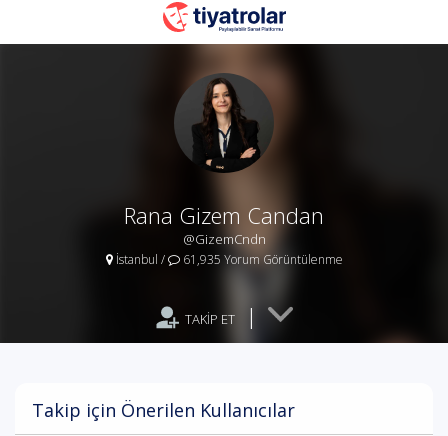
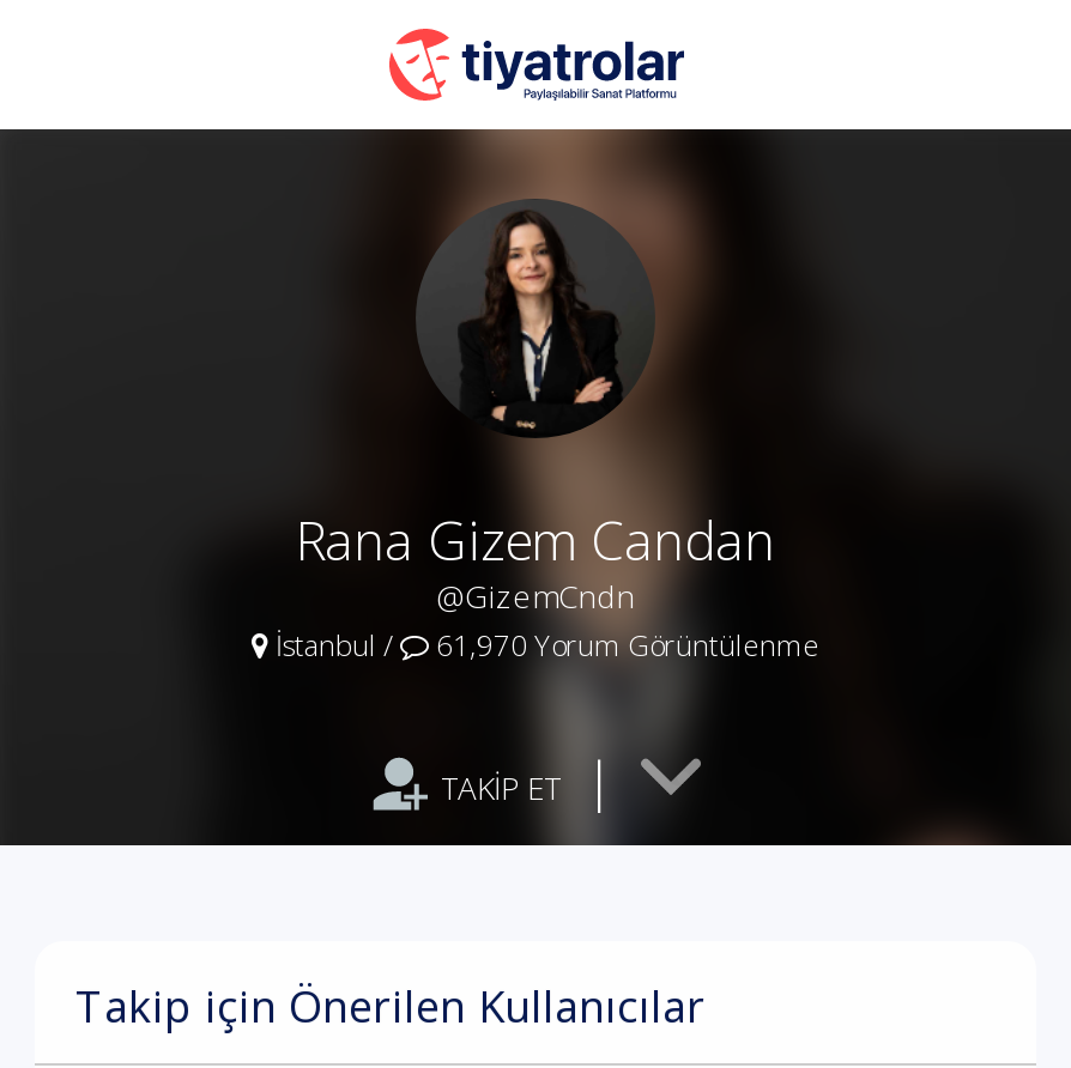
- 61,935 Yorum Görüntülenme
+ 61,970 Yorum Görüntülenme
